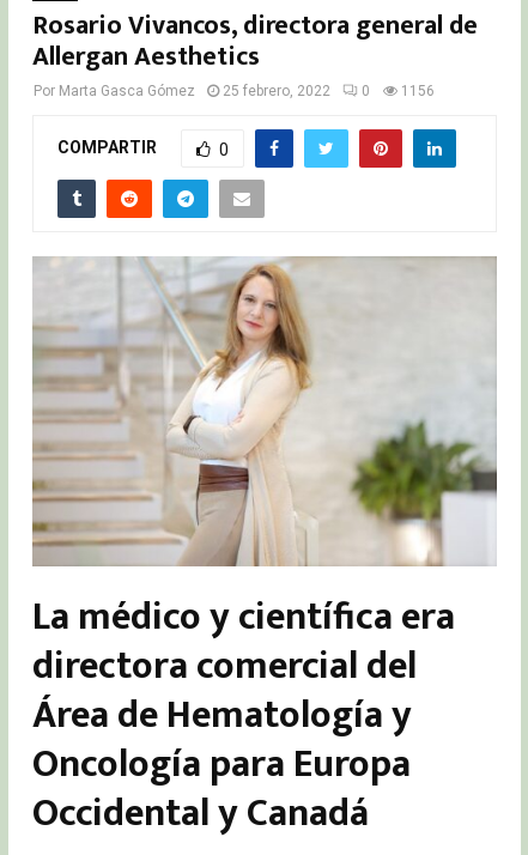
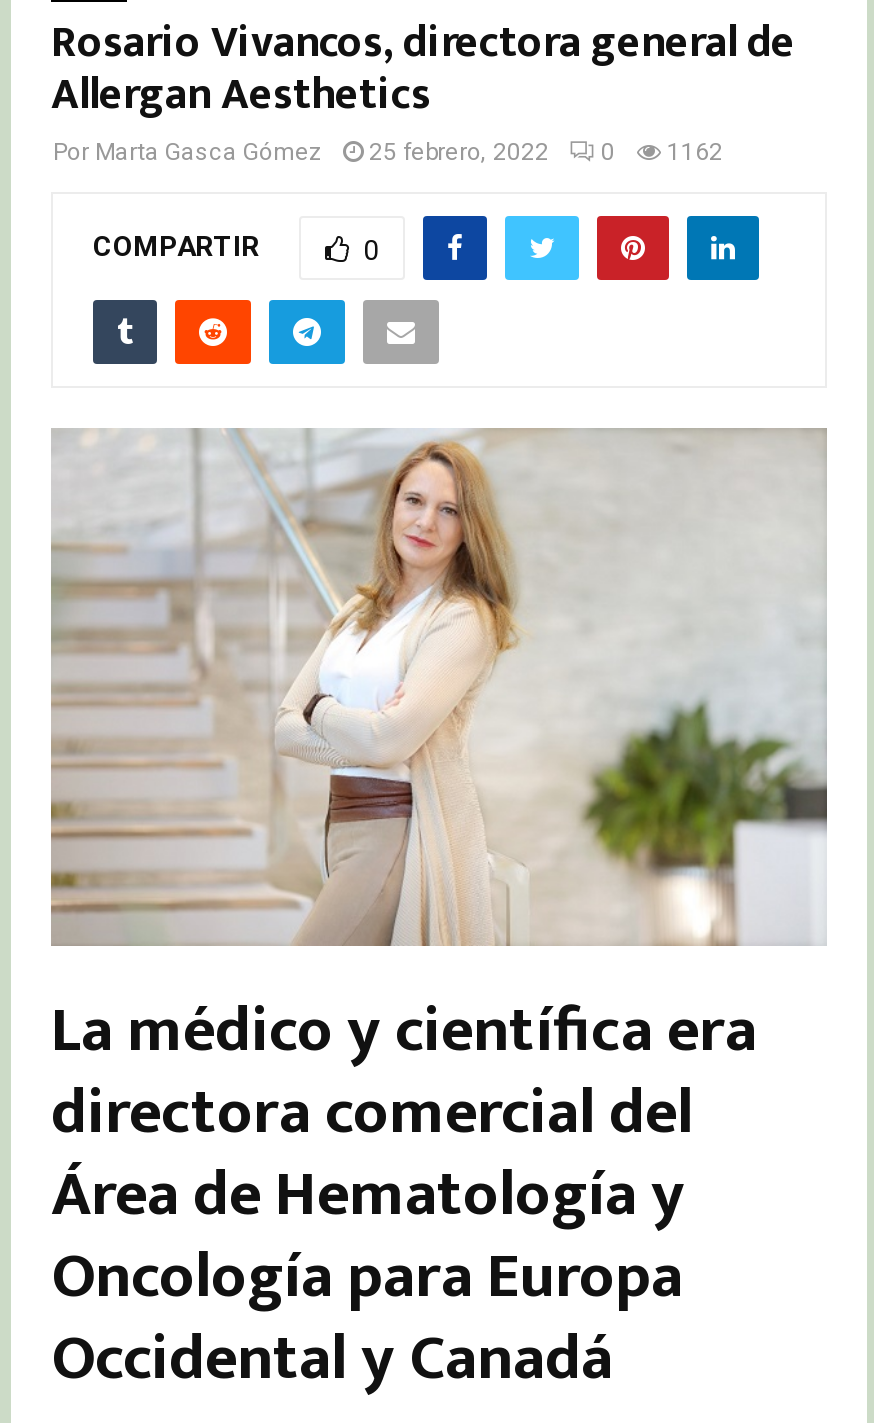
- Por Marta Gasca Gómez 25 febrero, 2022 0 1156
+ Por Marta Gasca Gómez 25 febrero, 2022 0 1162
